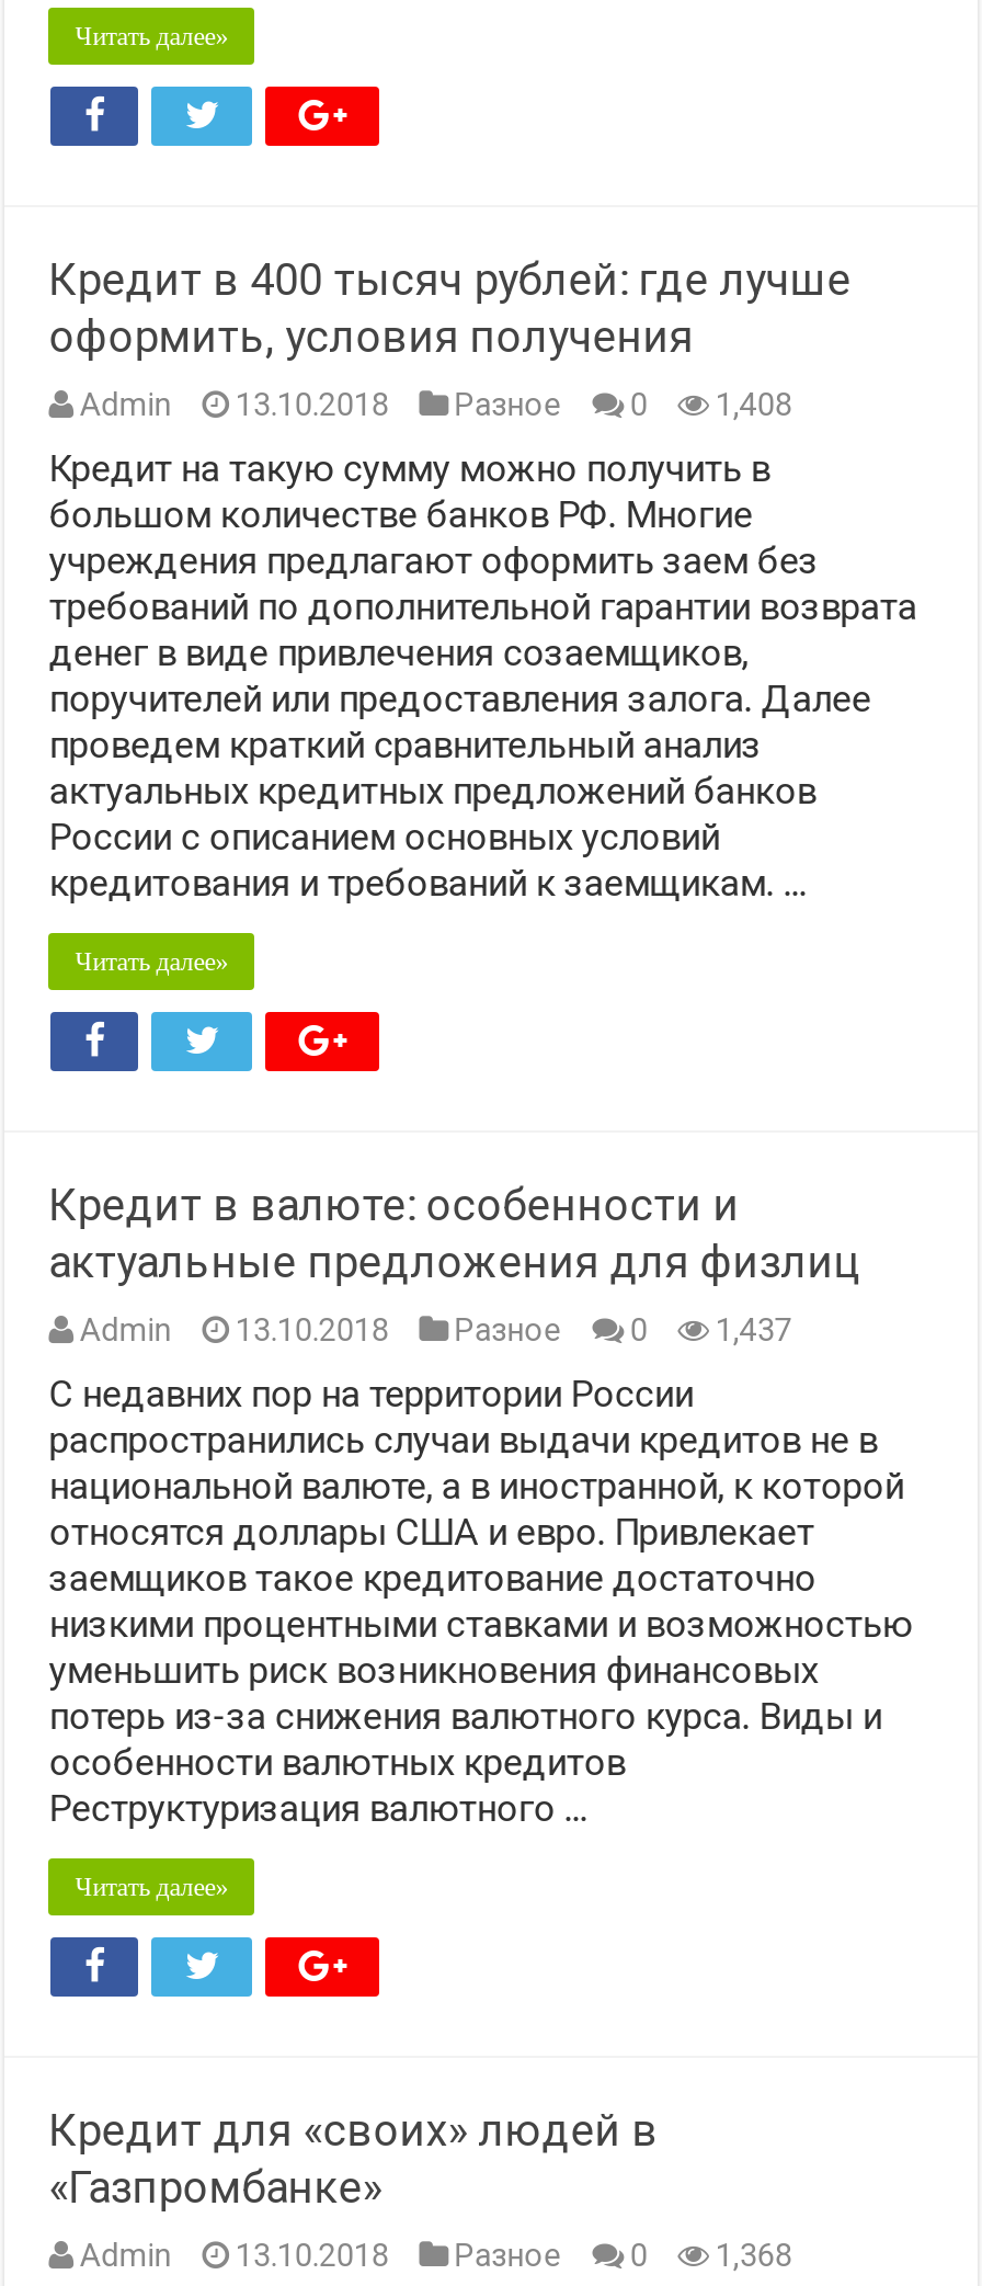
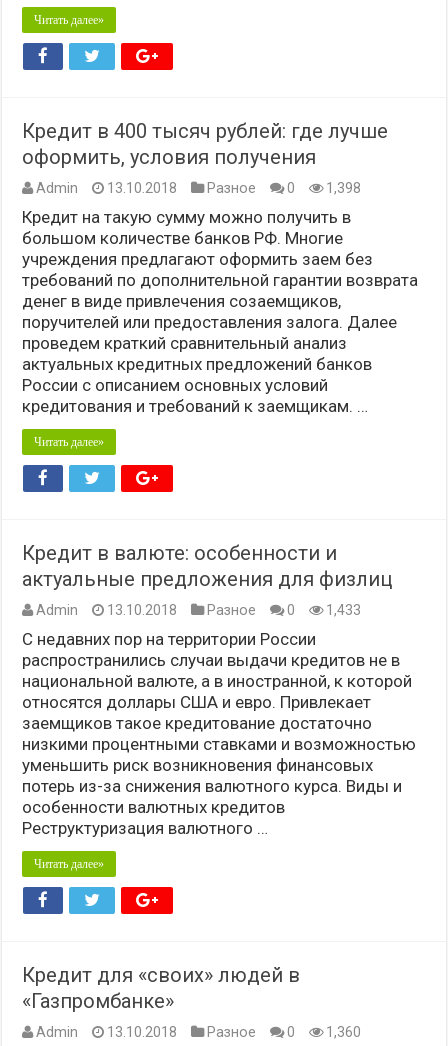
- Admin 13.10.2018 Разное 0 1,408
+ Admin 13.10.2018 Разное 0 1,398

- Admin 13.10.2018 Разное 0 1,437
+ Admin 13.10.2018 Разное 0 1,433

- Admin 13.10.2018 Разное 0 1,368
+ Admin 13.10.2018 Разное 0 1,360
